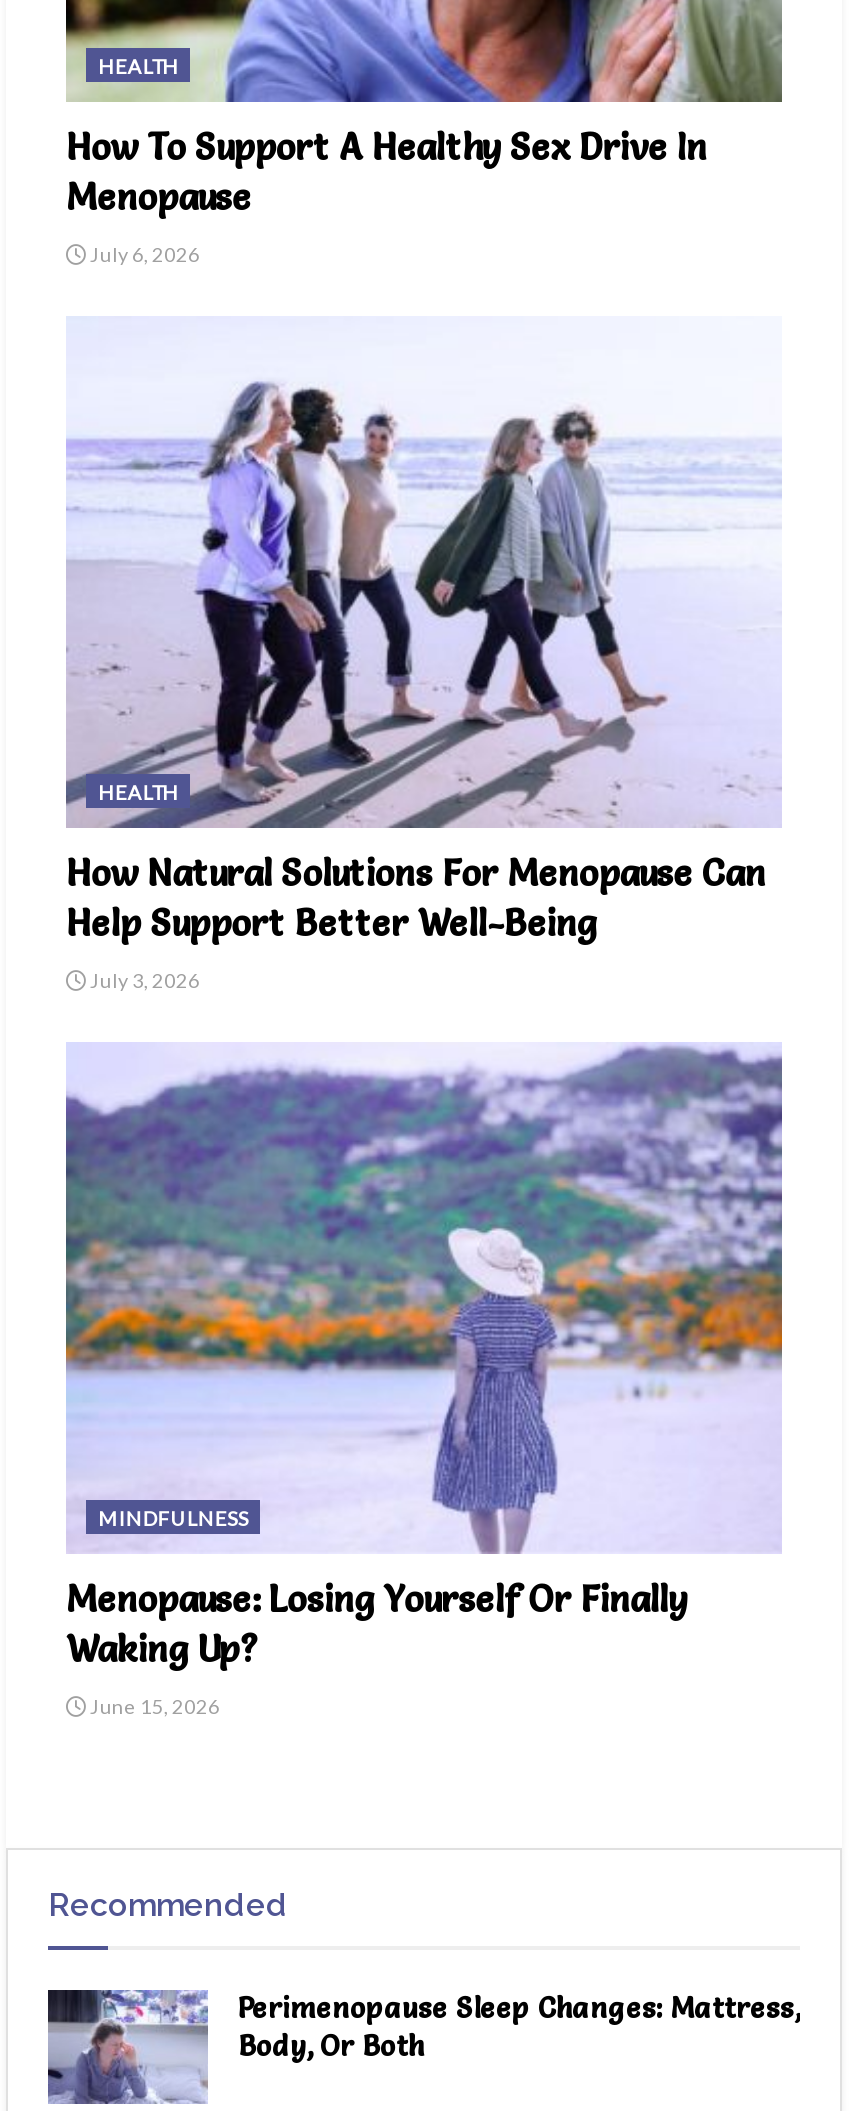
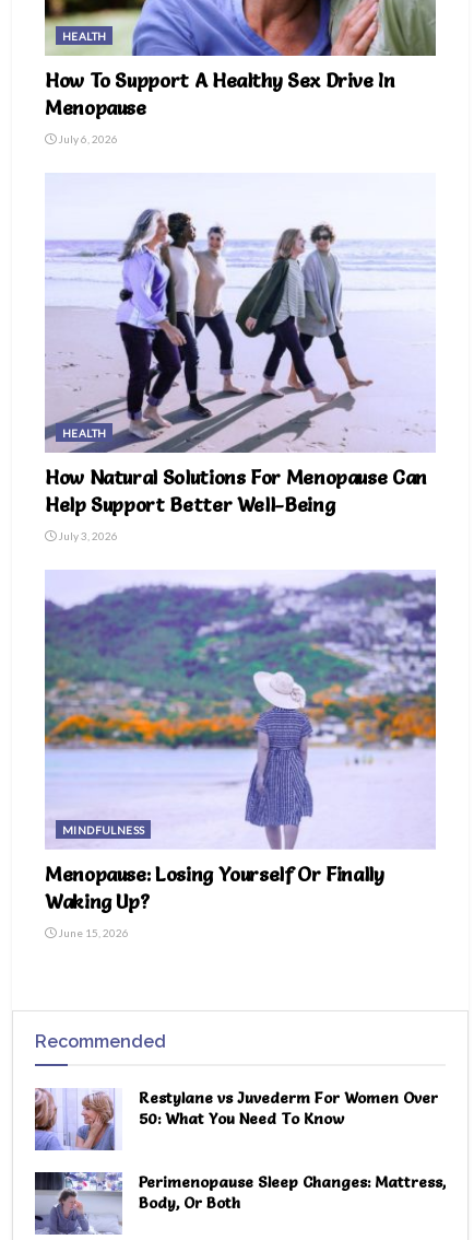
+ [image]
+ Restylane vs Juvederm For Women Over
+ 50: What You Need To Know
